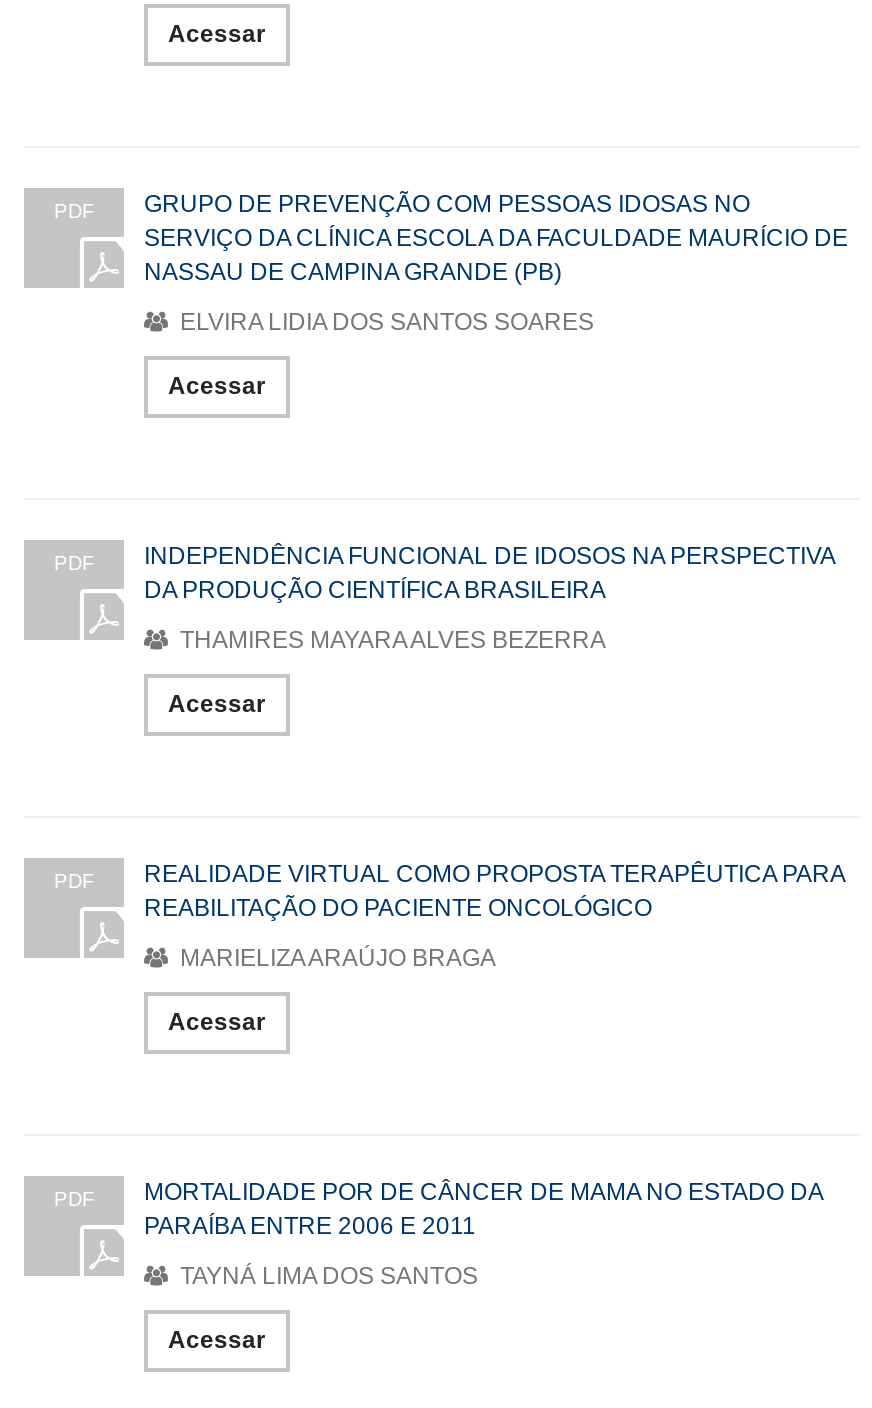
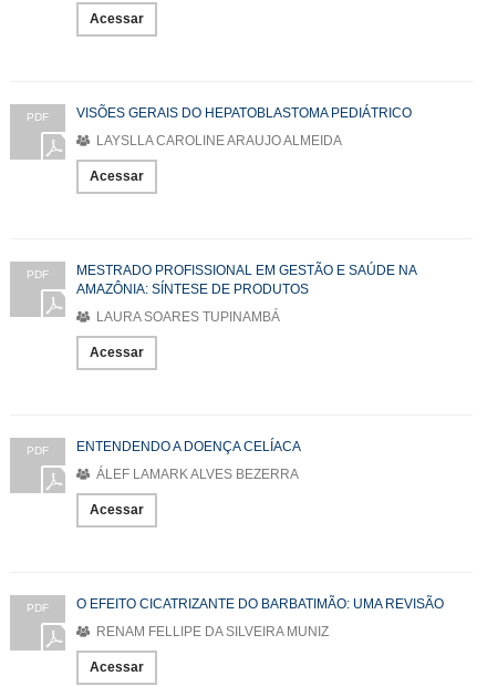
- GRUPO DE PREVENÇÃO COM PESSOAS IDOSAS NO
- SERVIÇO DA CLÍNICA ESCOLA DA FACULDADE MAURÍCIO DE
- NASSAU DE CAMPINA GRANDE (PB)
+ VISÕES GERAIS DO HEPATOBLASTOMA PEDIÁTRICO

- ELVIRA LIDIA DOS SANTOS SOARES
+ LAYSLLA CAROLINE ARAUJO ALMEIDA

- INDEPENDÊNCIA FUNCIONAL DE IDOSOS NA PERSPECTIVA
- DA PRODUÇÃO CIENTÍFICA BRASILEIRA
+ MESTRADO PROFISSIONAL EM GESTÃO E SAÚDE NA
+ AMAZÔNIA: SÍNTESE DE PRODUTOS

- THAMIRES MAYARA ALVES BEZERRA
+ LAURA SOARES TUPINAMBÁ

- REALIDADE VIRTUAL COMO PROPOSTA TERAPÊUTICA PARA
- REABILITAÇÃO DO PACIENTE ONCOLÓGICO
+ ENTENDENDO A DOENÇA CELÍACA

- MARIELIZA ARAÚJO BRAGA
+ ÁLEF LAMARK ALVES BEZERRA

- MORTALIDADE POR DE CÂNCER DE MAMA NO ESTADO DA
- PARAÍBA ENTRE 2006 E 2011
+ O EFEITO CICATRIZANTE DO BARBATIMÃO: UMA REVISÃO

- TAYNÁ LIMA DOS SANTOS
+ RENAM FELLIPE DA SILVEIRA MUNIZ
